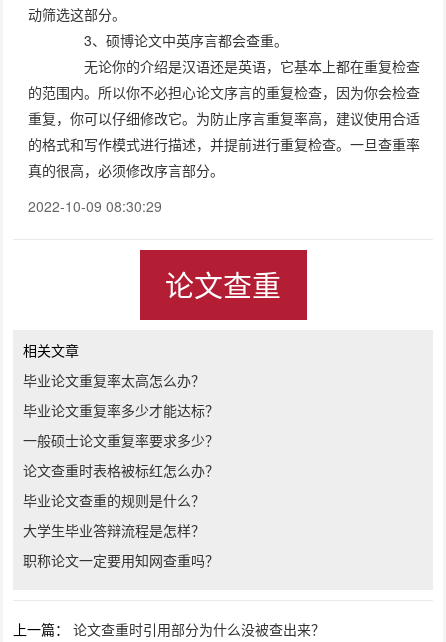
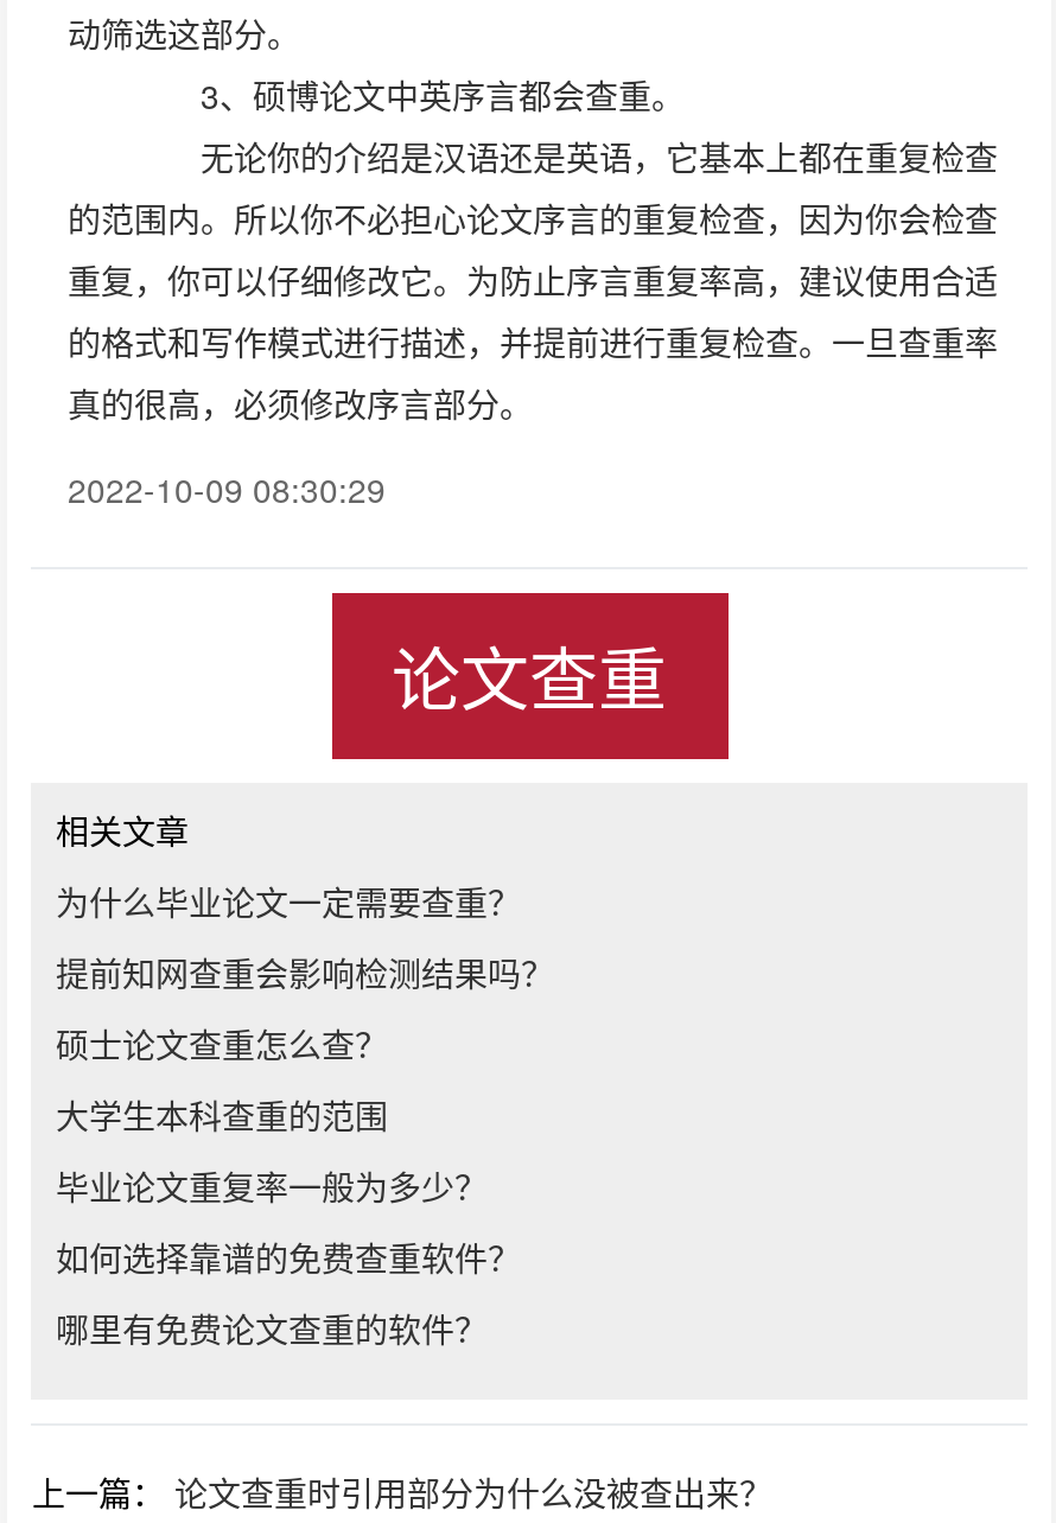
- 毕业论文重复率太高怎么办？
+ 为什么毕业论文一定需要查重？

- 毕业论文重复率多少才能达标？
+ 提前知网查重会影响检测结果吗？

- 一般硕士论文重复率要求多少？
+ 硕士论文查重怎么查？

- 论文查重时表格被标红怎么办？
+ 大学生本科查重的范围

- 毕业论文查重的规则是什么？
+ 毕业论文重复率一般为多少？

- 大学生毕业答辩流程是怎样？
+ 如何选择靠谱的免费查重软件？

- 职称论文一定要用知网查重吗？
+ 哪里有免费论文查重的软件？
